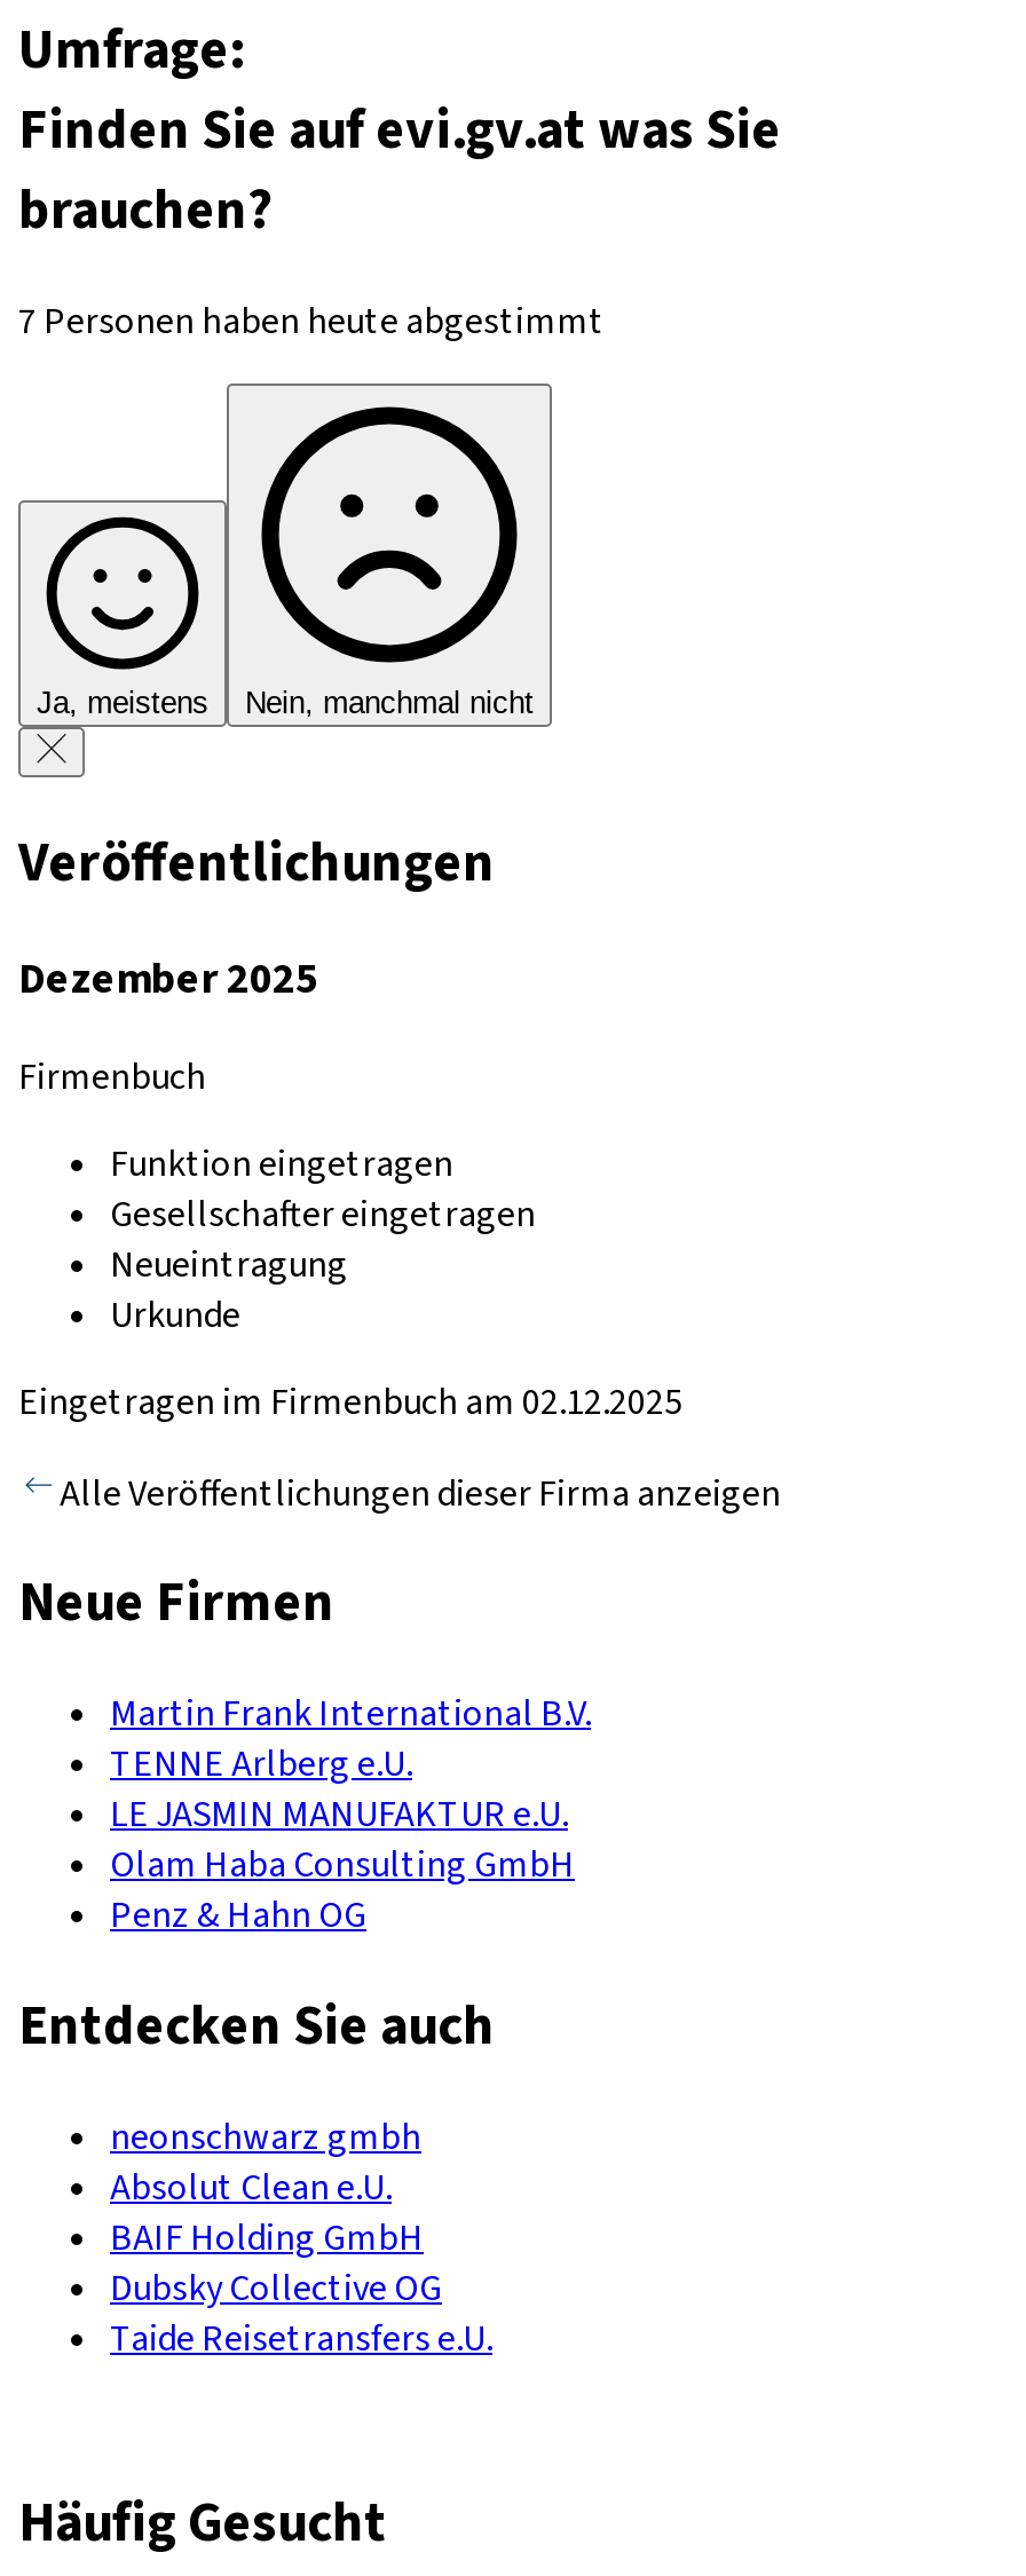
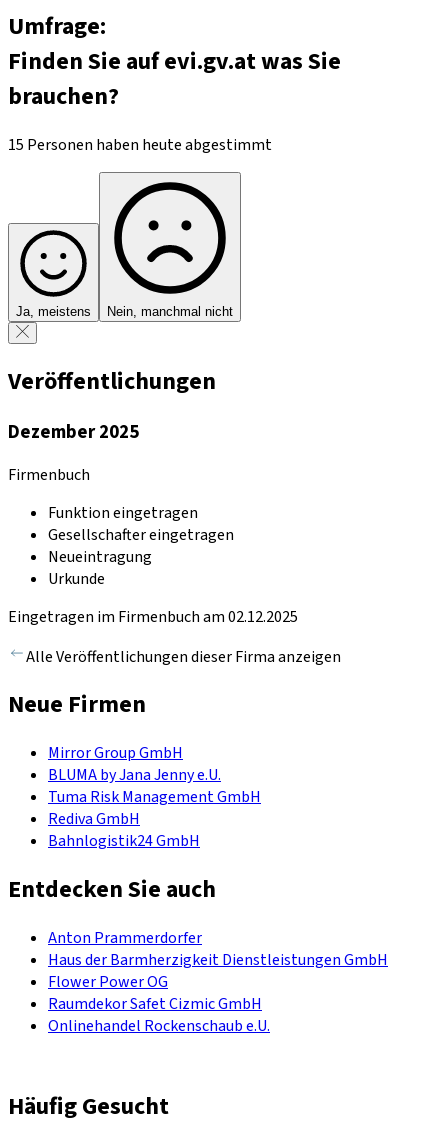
- 7 Personen haben heute abgestimmt
+ 15 Personen haben heute abgestimmt

- Martin Frank International B.V.
- TENNE Arlberg e.U.
- LE JASMIN MANUFAKTUR e.U.
- Olam Haba Consulting GmbH
- Penz & Hahn OG
+ Mirror Group GmbH
+ BLUMA by Jana Jenny e.U.
+ Tuma Risk Management GmbH
+ Rediva GmbH
+ Bahnlogistik24 GmbH

- neonschwarz gmbh
- Absolut Clean e.U.
- BAIF Holding GmbH
- Dubsky Collective OG
- Taide Reisetransfers e.U.
+ Anton Prammerdorfer
+ Haus der Barmherzigkeit Dienstleistungen GmbH
+ Flower Power OG
+ Raumdekor Safet Cizmic GmbH
+ Onlinehandel Rockenschaub e.U.
